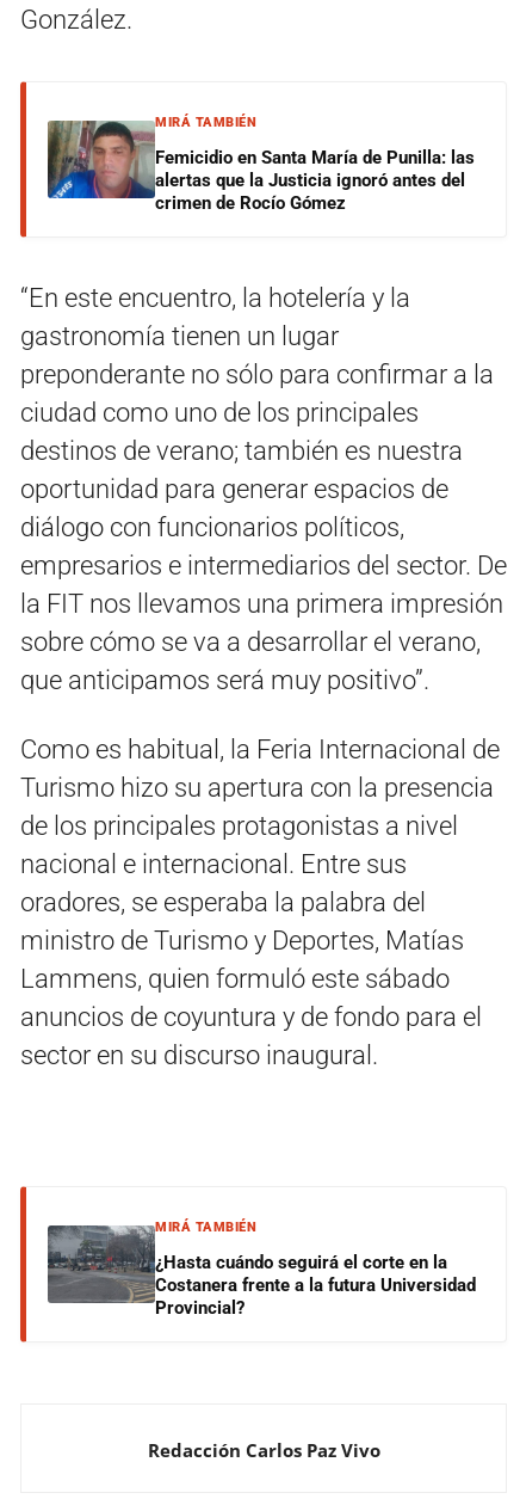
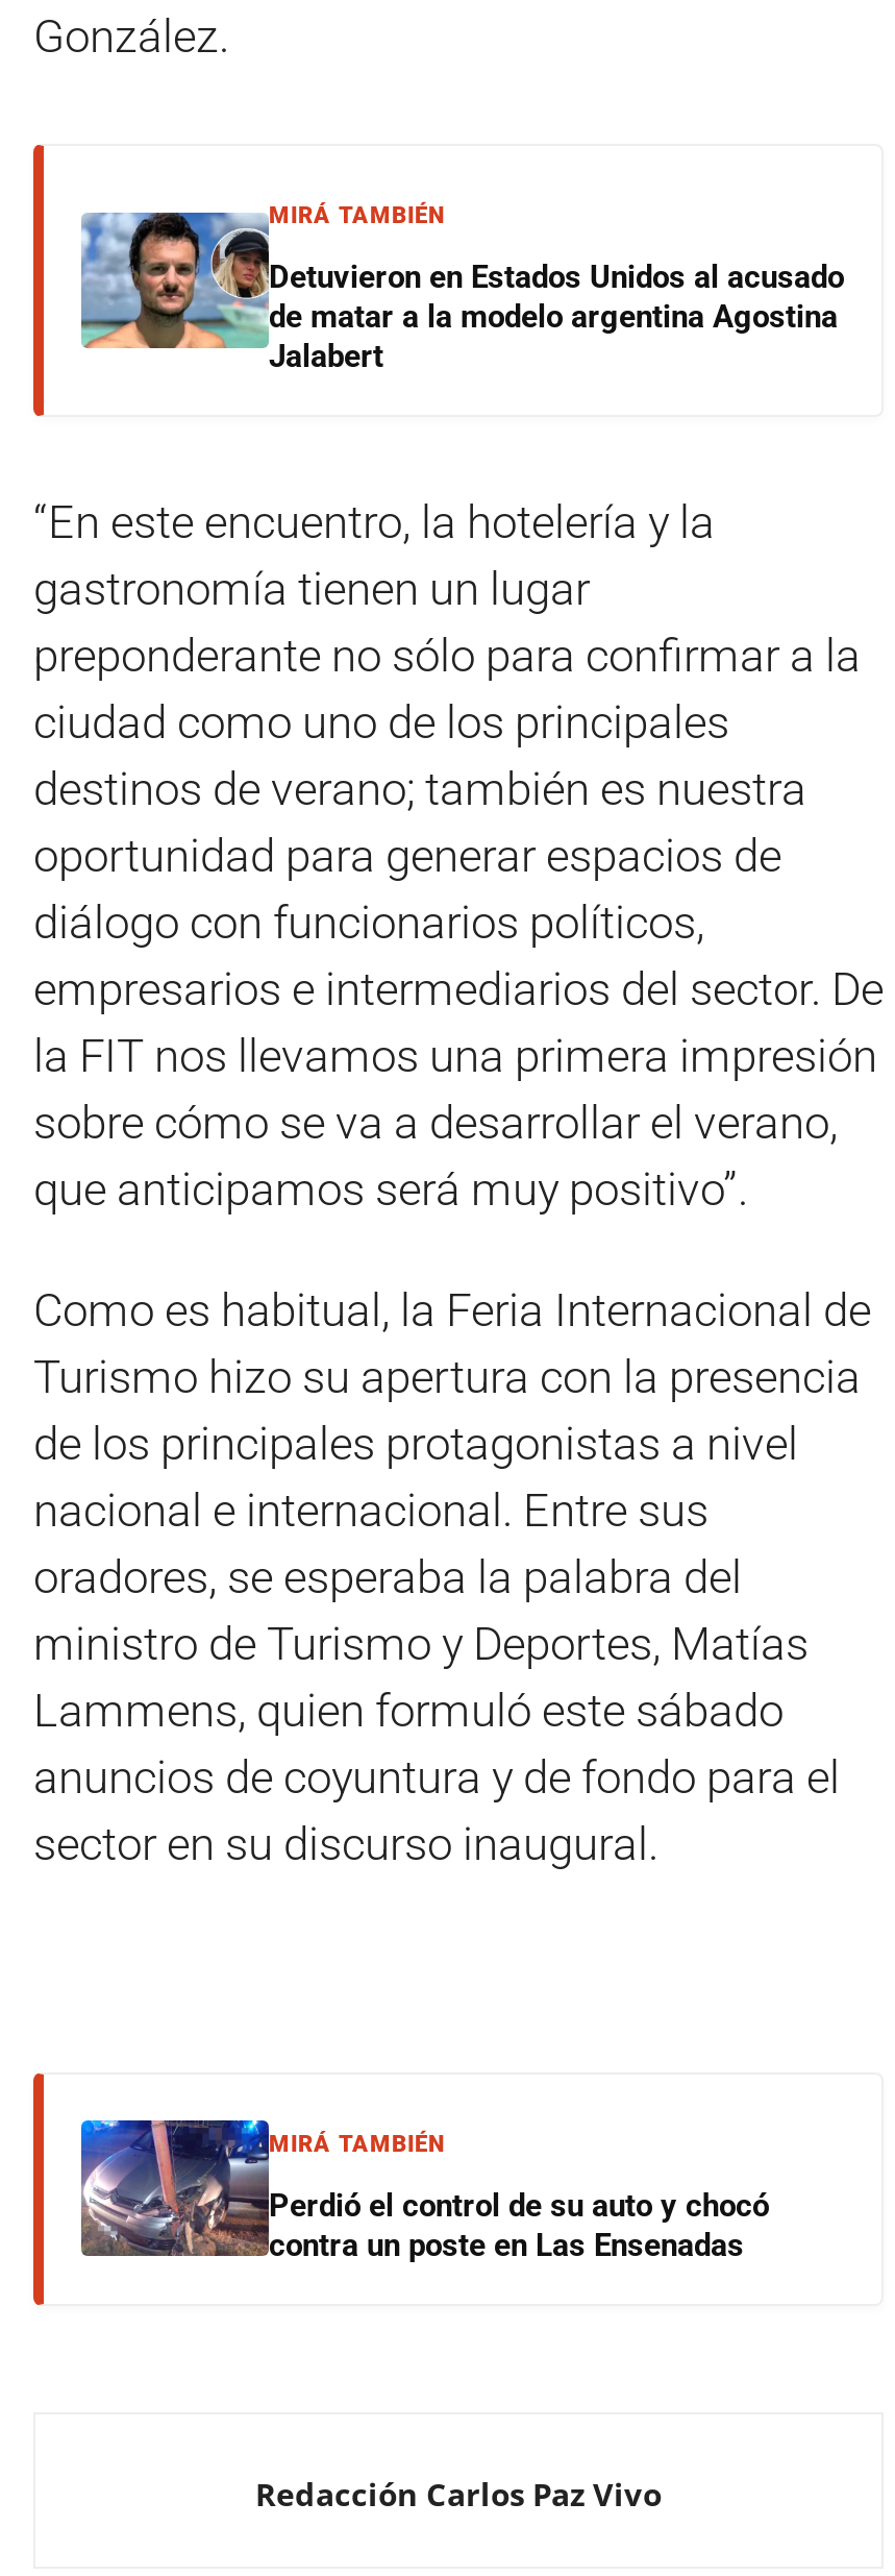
- [image]
- Femicidio en Santa María de Punilla: las
- alertas que la Justicia ignoró antes del
- crimen de Rocío Gómez
+ [image]
+ Detuvieron en Estados Unidos al acusado
+ de matar a la modelo argentina Agostina
+ Jalabert

- [image]
- ¿Hasta cuándo seguirá el corte en la
- Costanera frente a la futura Universidad
- Provincial?
+ [image]
+ Perdió el control de su auto y chocó
+ contra un poste en Las Ensenadas
